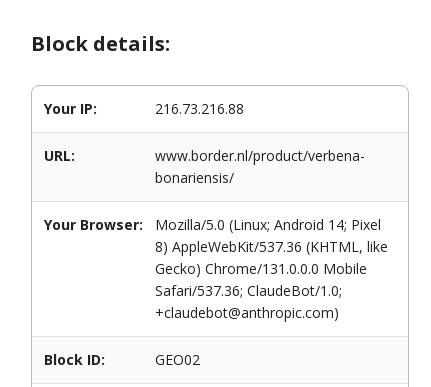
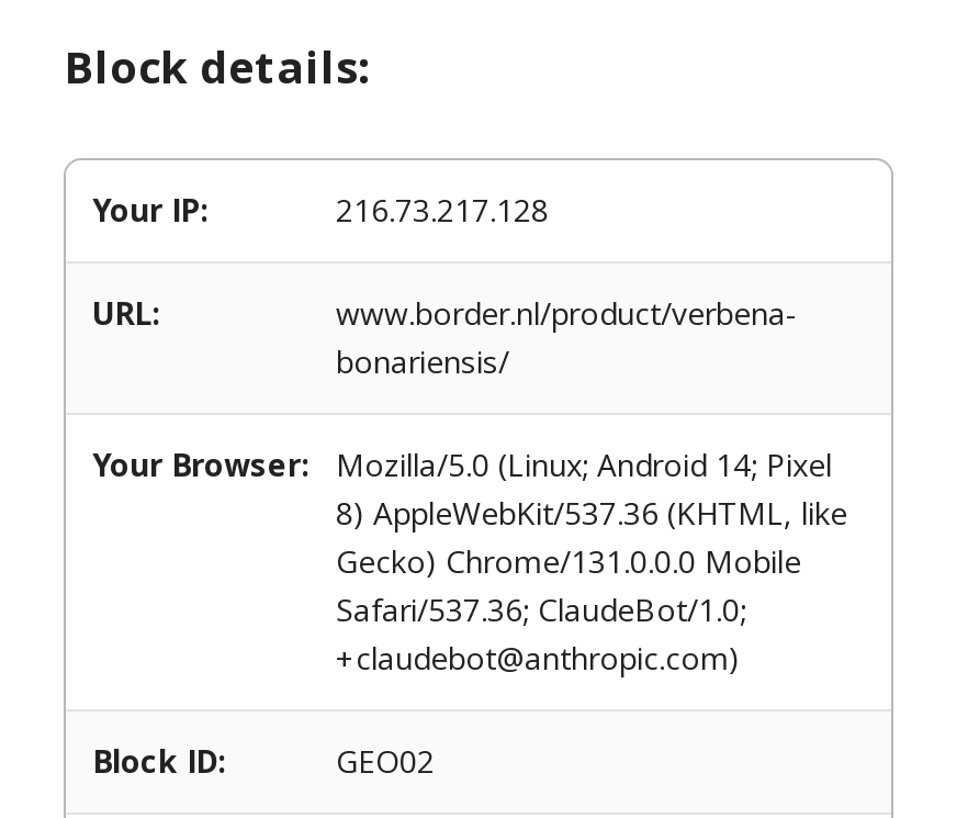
- 216.73.216.88
+ 216.73.217.128
